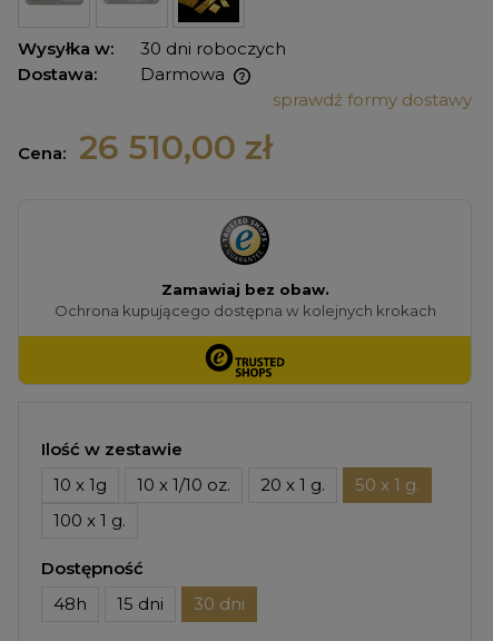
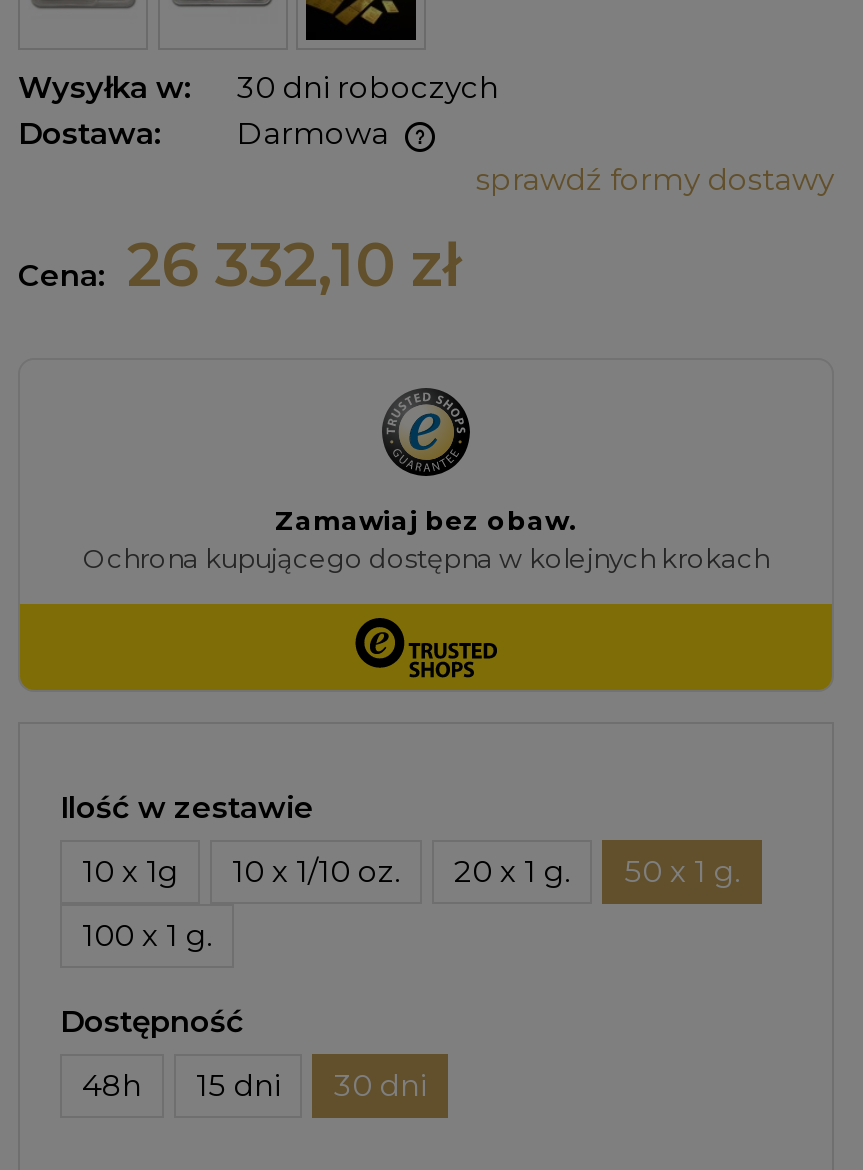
- Cena: 26 510,00 zł
+ Cena: 26 332,10 zł
